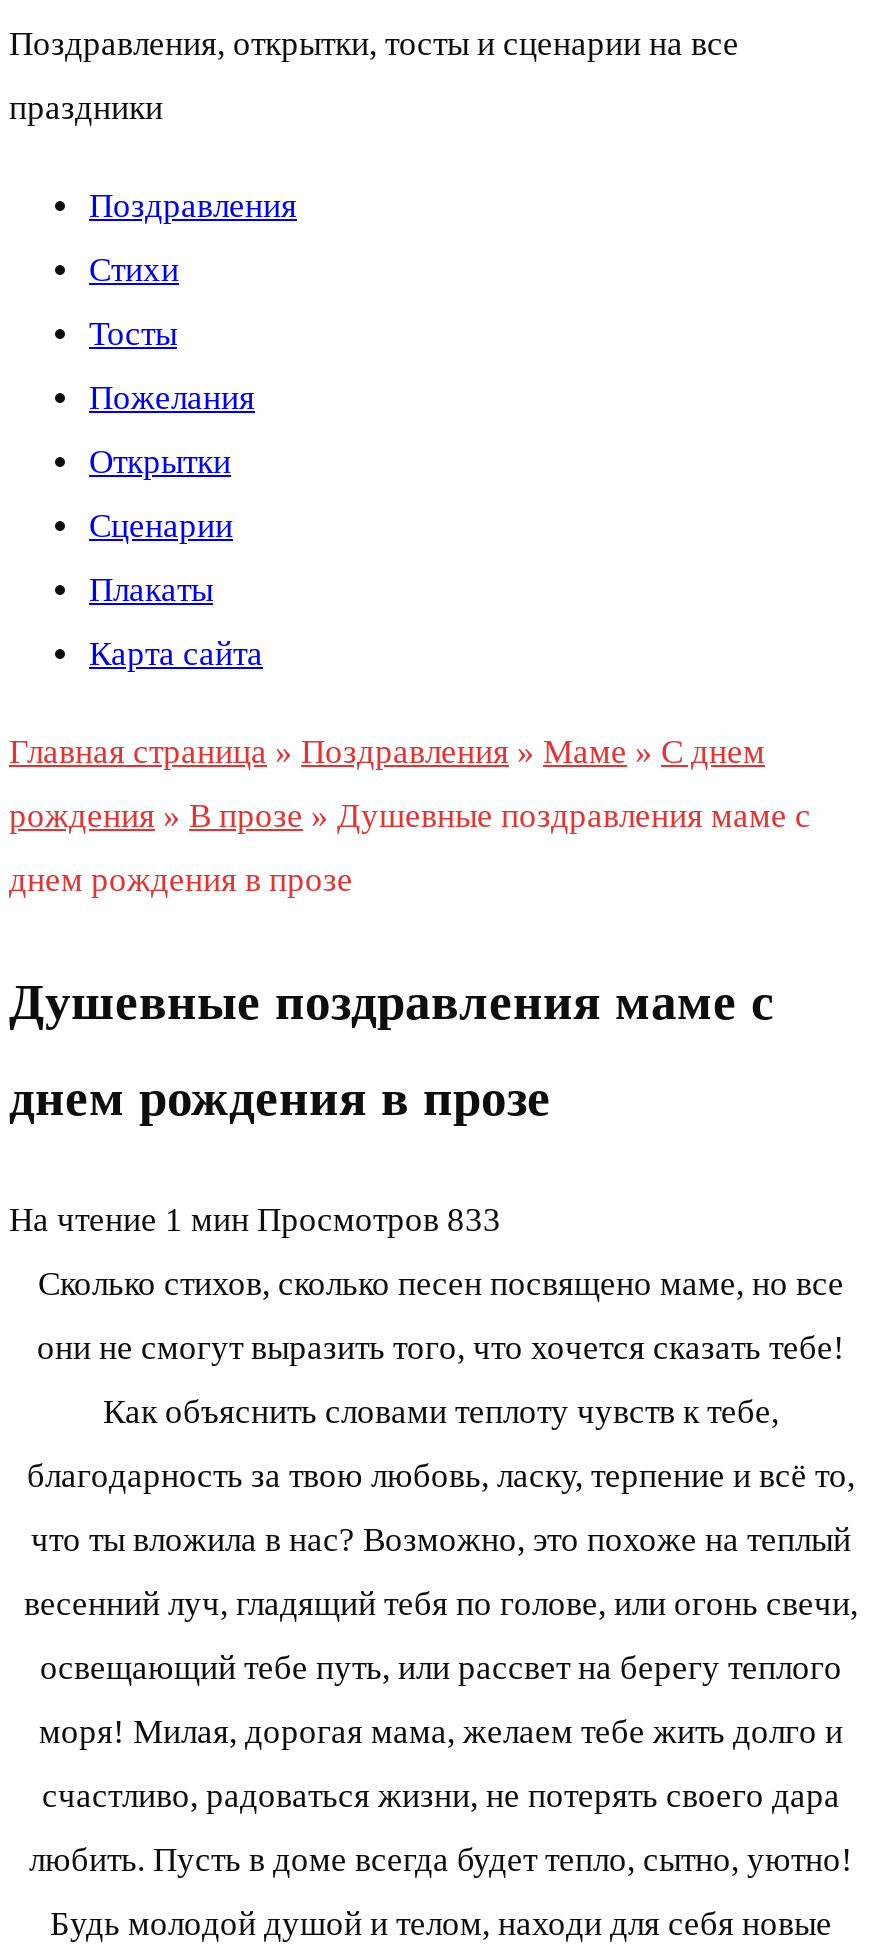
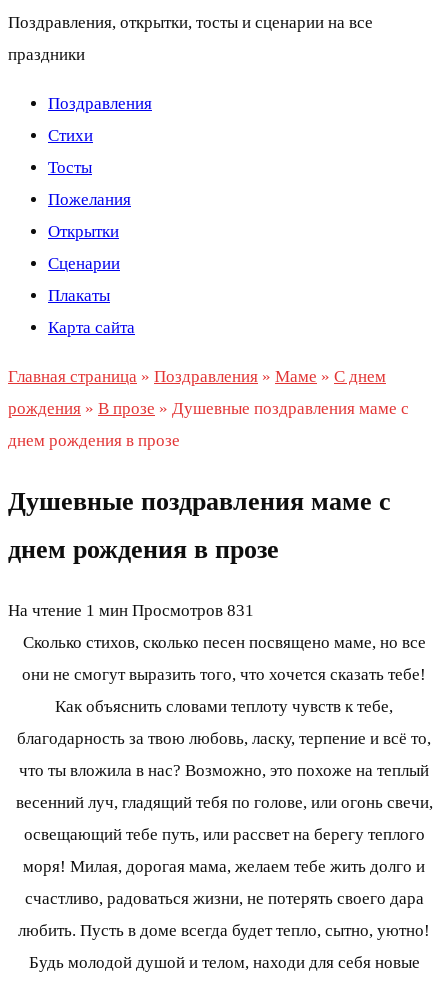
- На чтение 1 мин Просмотров 833
+ На чтение 1 мин Просмотров 831
